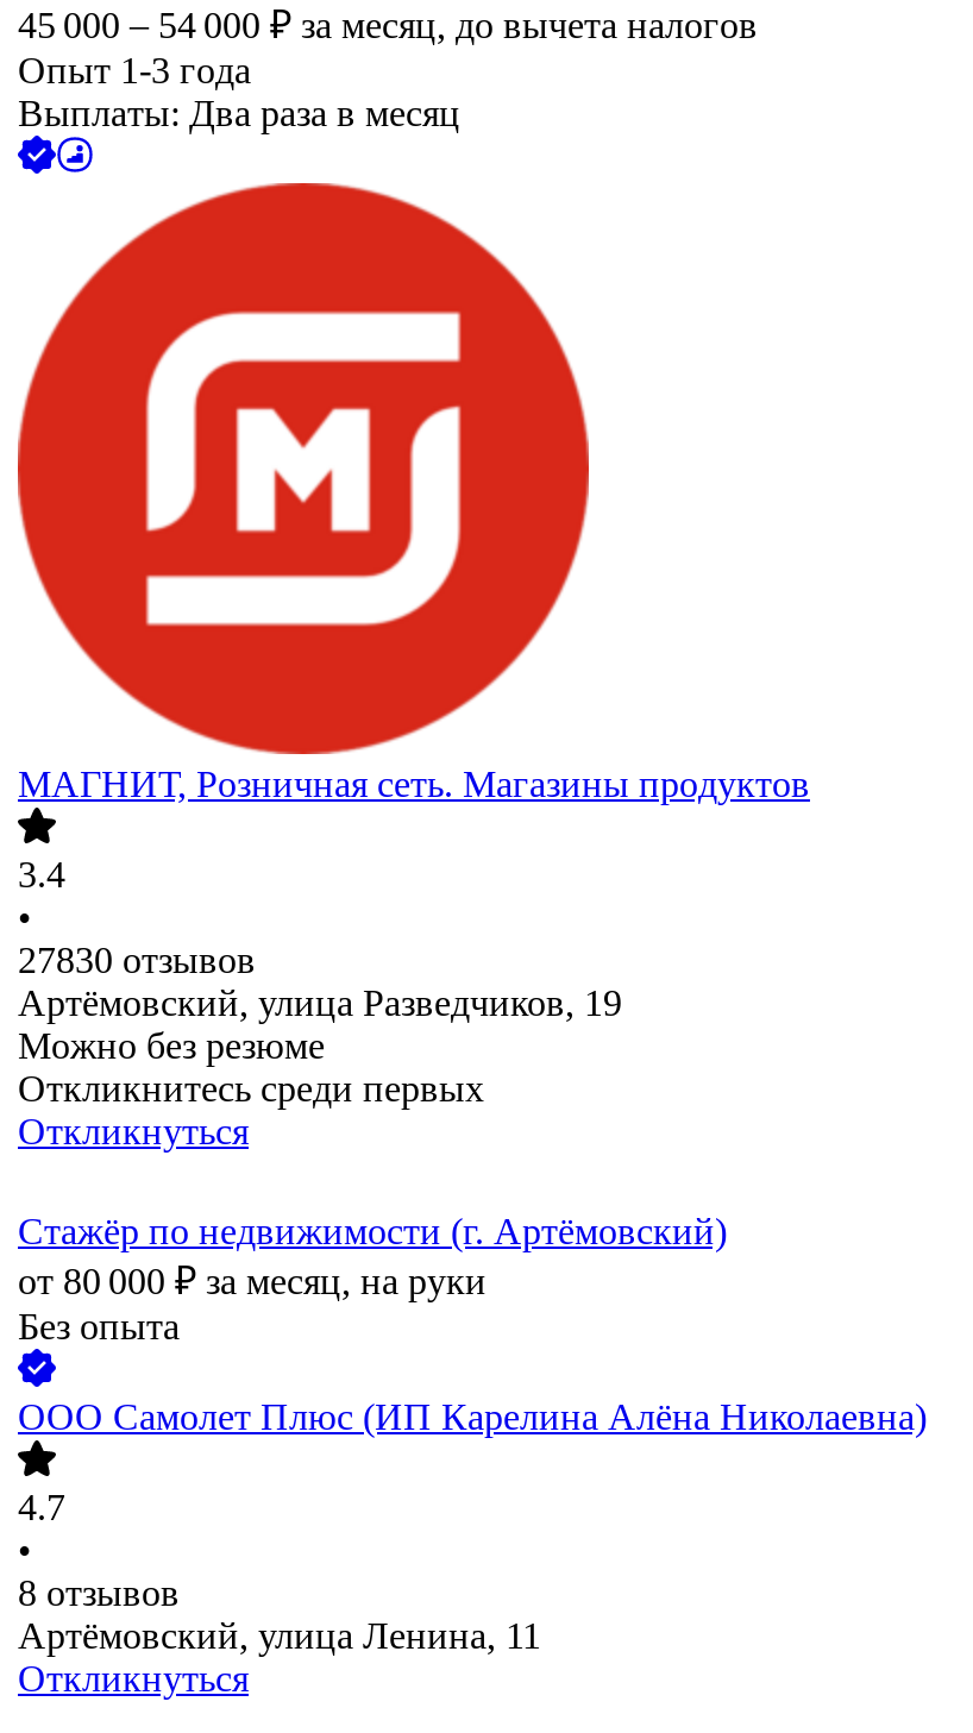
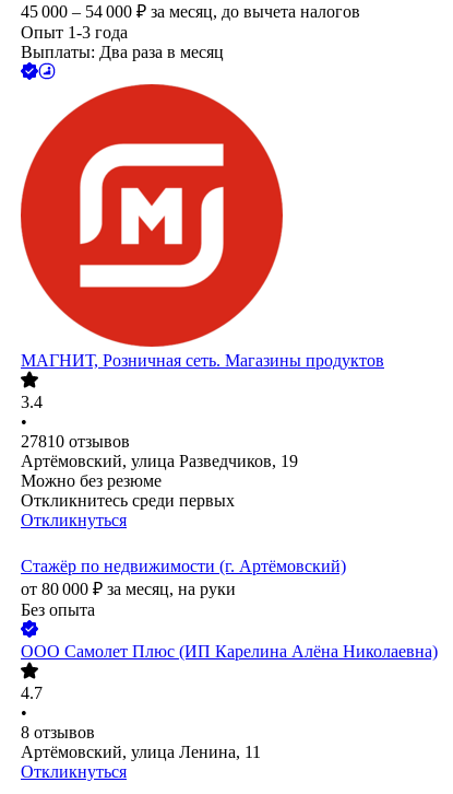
- 27830 отзывов
+ 27810 отзывов
